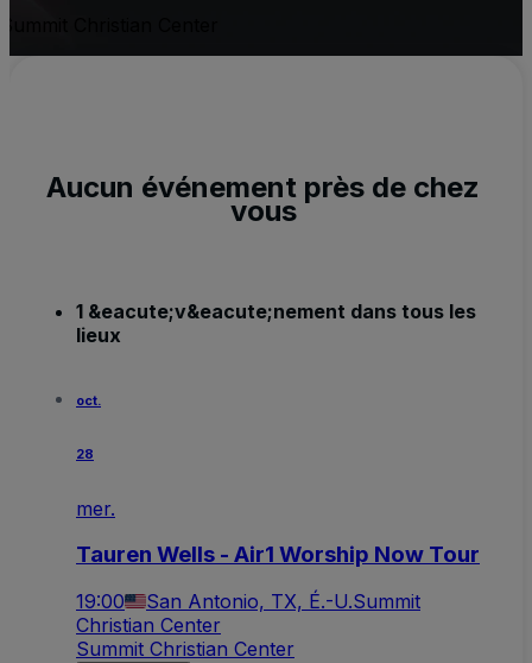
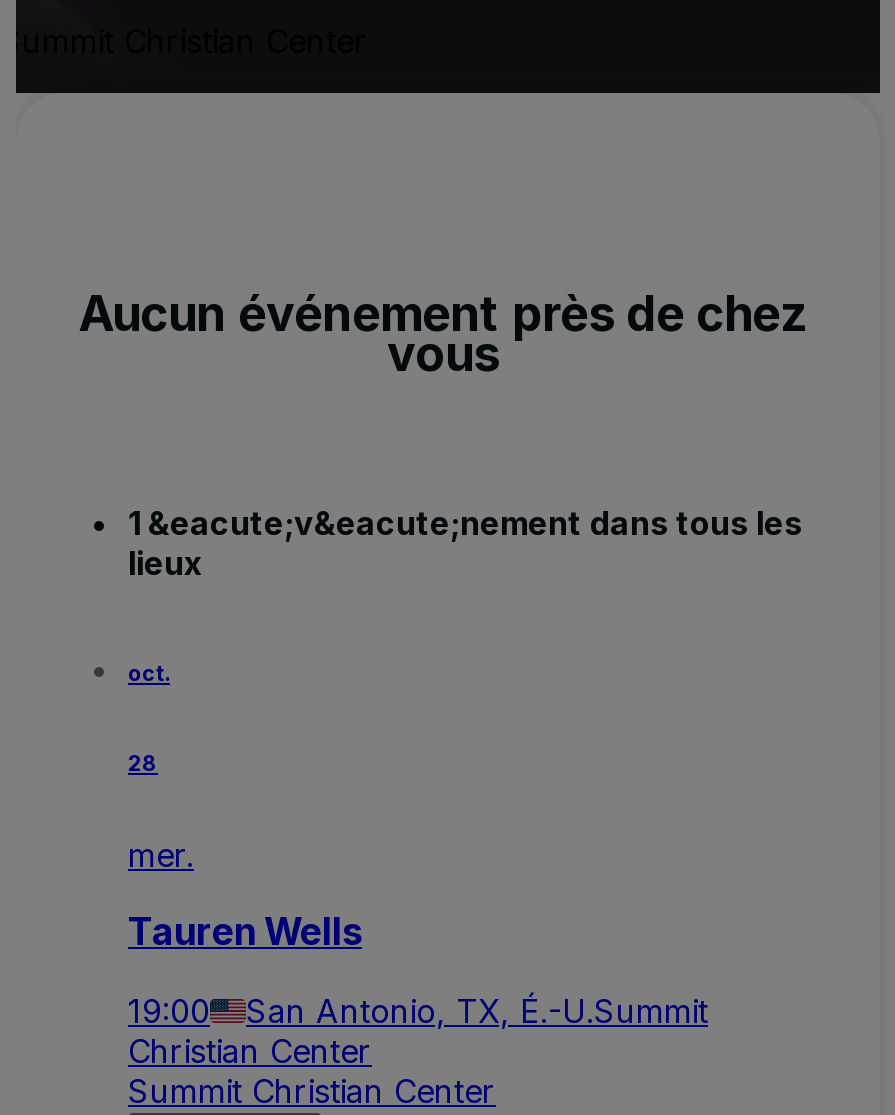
- Tauren Wells - Air1 Worship Now Tour
+ Tauren Wells
